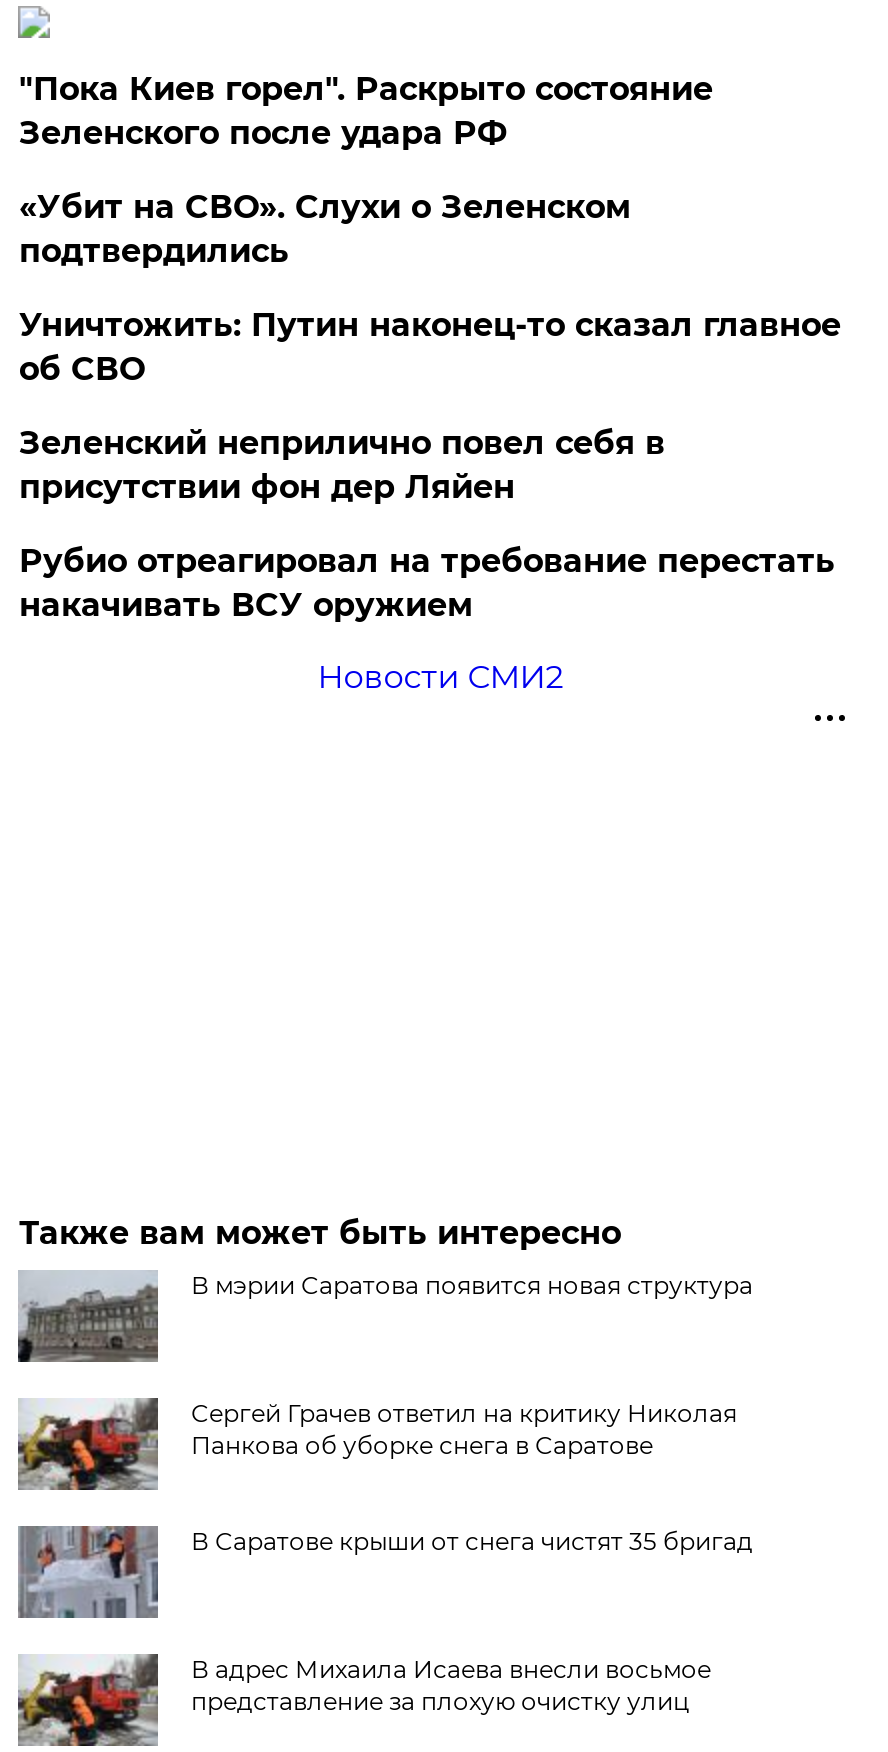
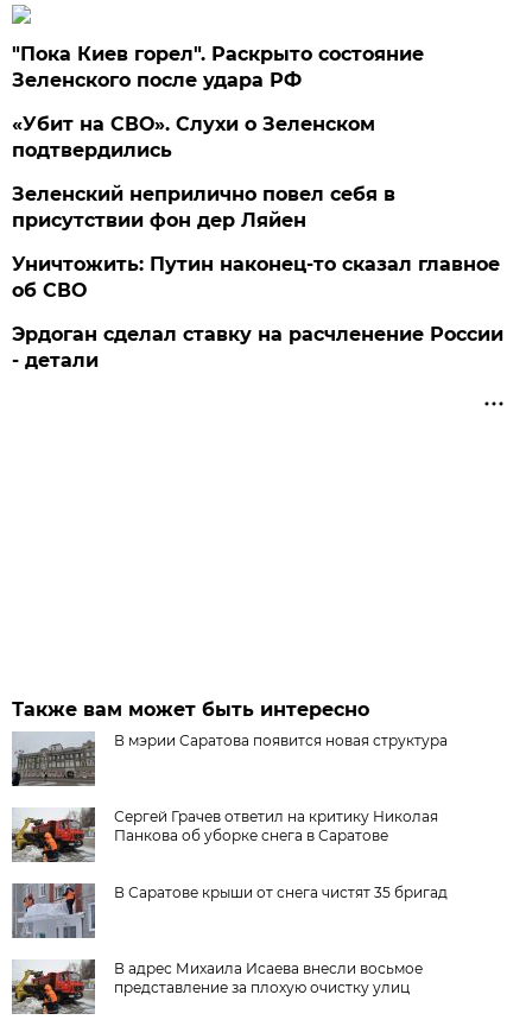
moved down: Уничтожить: Путин наконец-то сказал главное | об СВО

moved up: Зеленский неприлично повел cебя в | присутствии фон дер Ляйен

- Рубио отреагировал на требование перестать
- накачивать ВСУ оружием

- Новости СМИ2
+ Эрдоган сделал ставку на расчленение России
+ - детали
